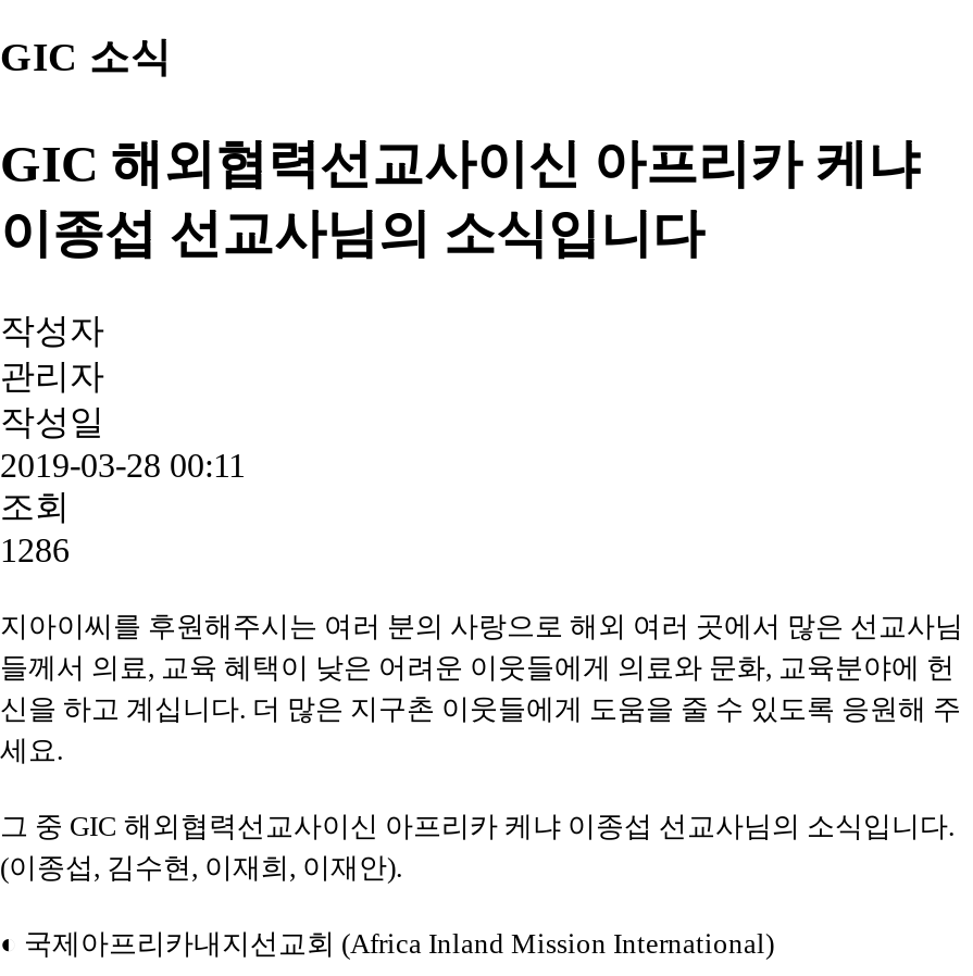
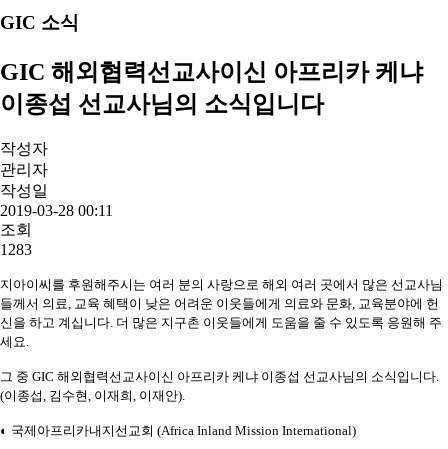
- 1286
+ 1283
